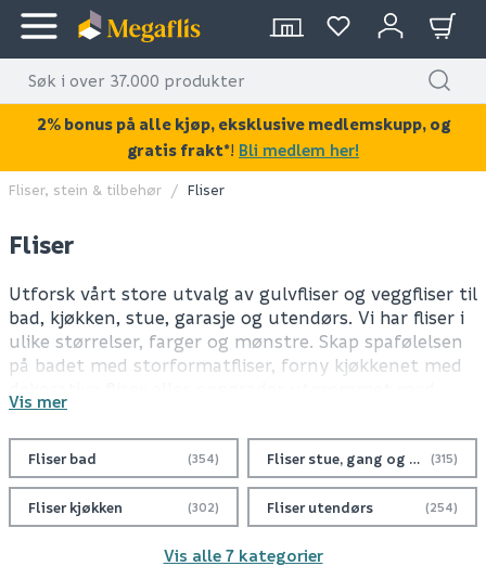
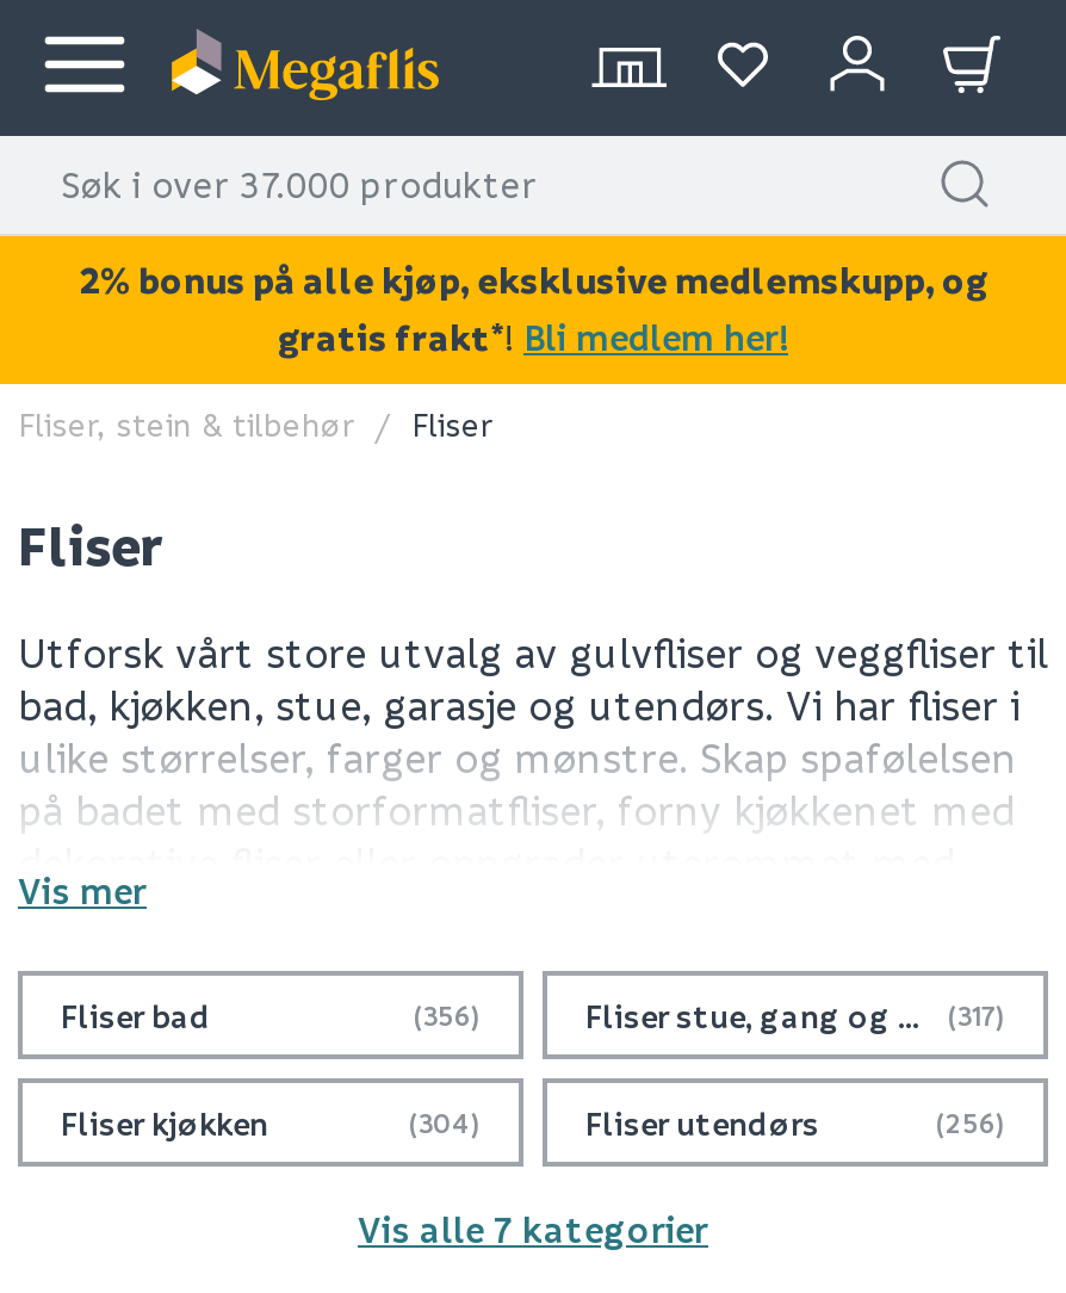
- (354)
+ (356)

- (315)
+ (317)

- (302)
+ (304)

- (254)
+ (256)
